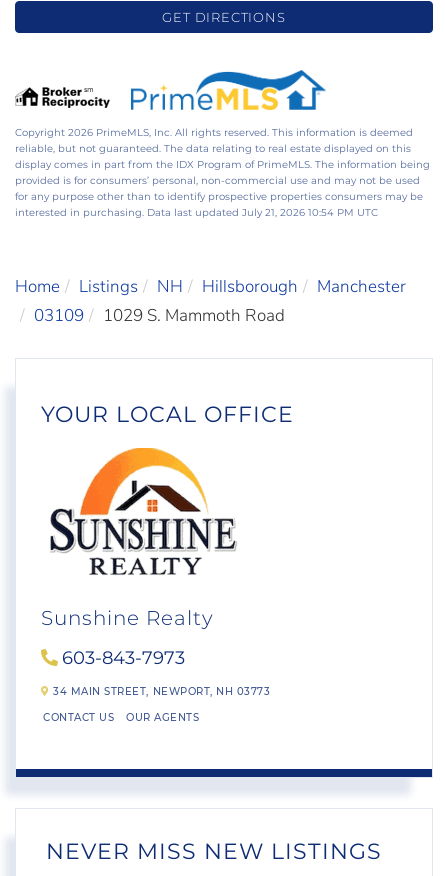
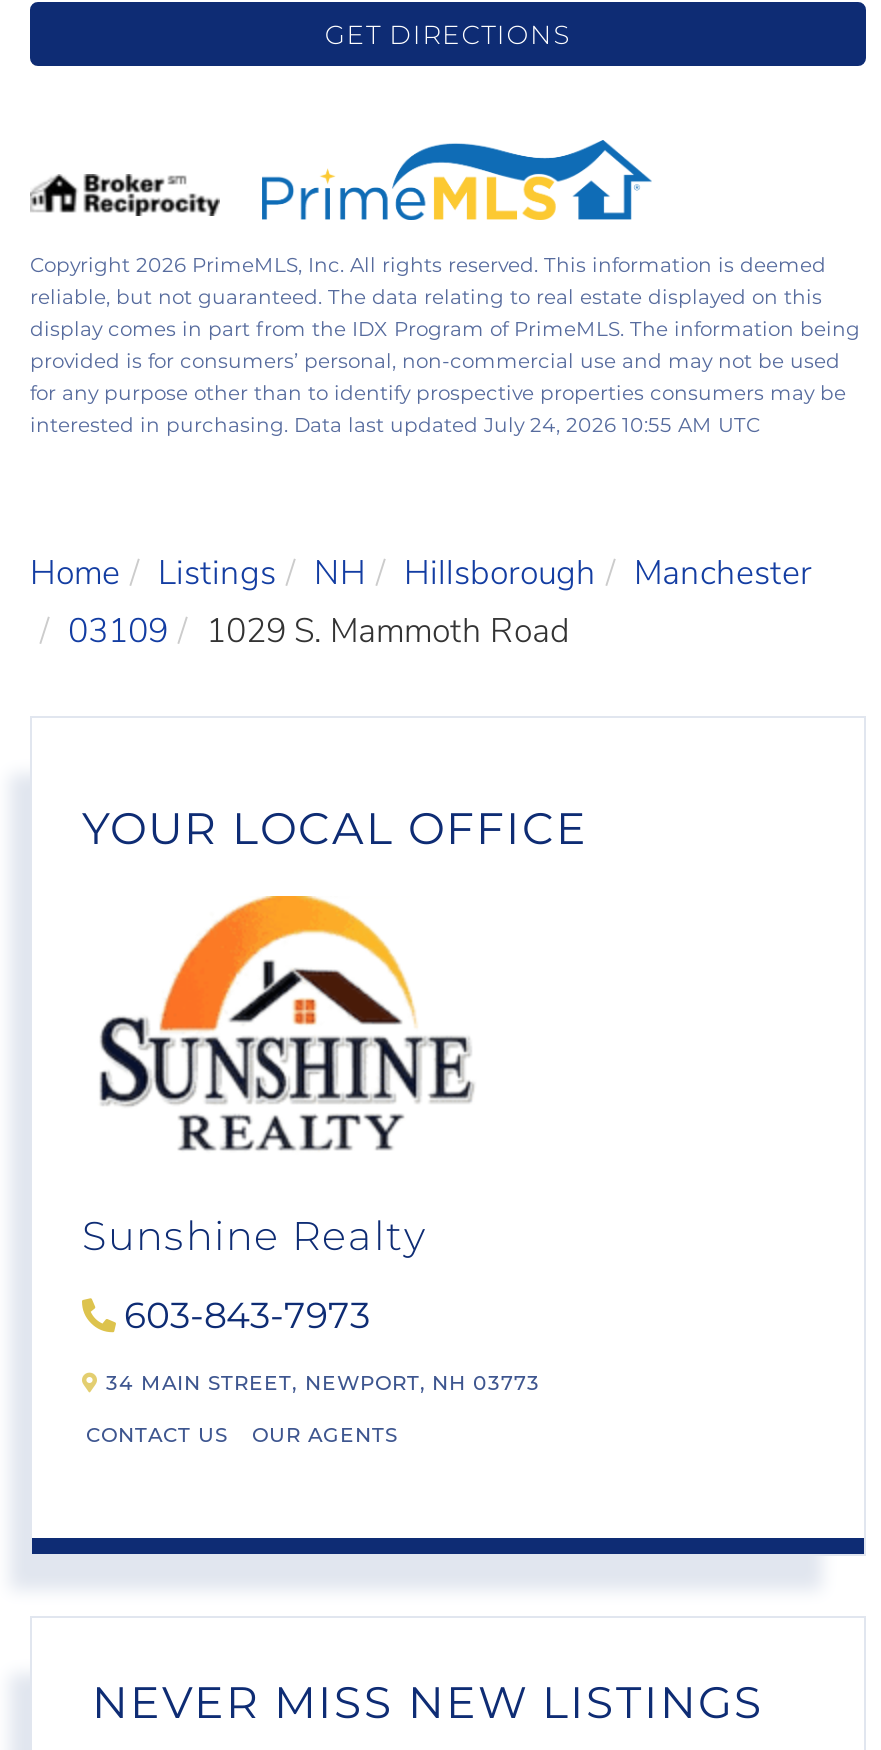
- interested in purchasing. Data last updated July 21, 2026 10:54 PM UTC
+ interested in purchasing. Data last updated July 24, 2026 10:55 AM UTC
